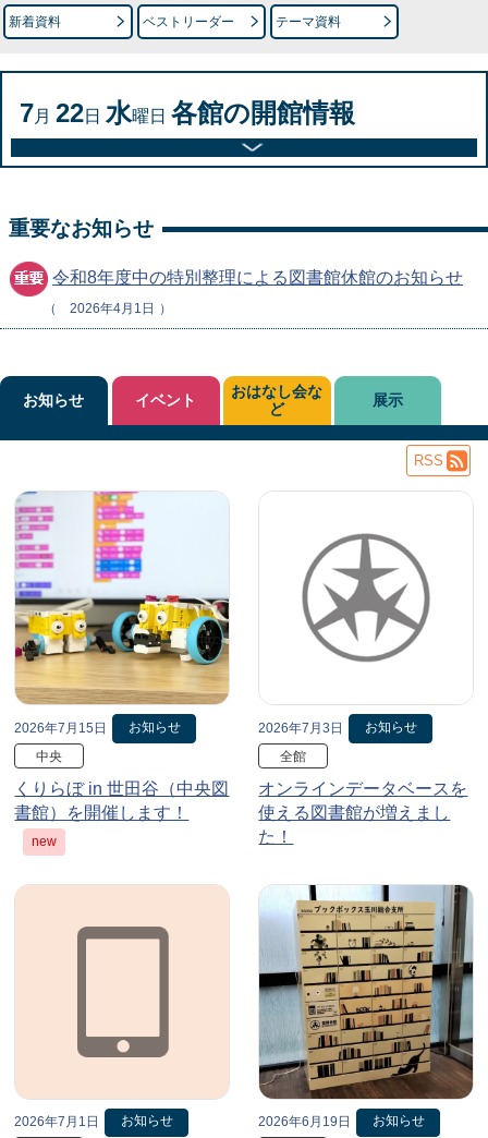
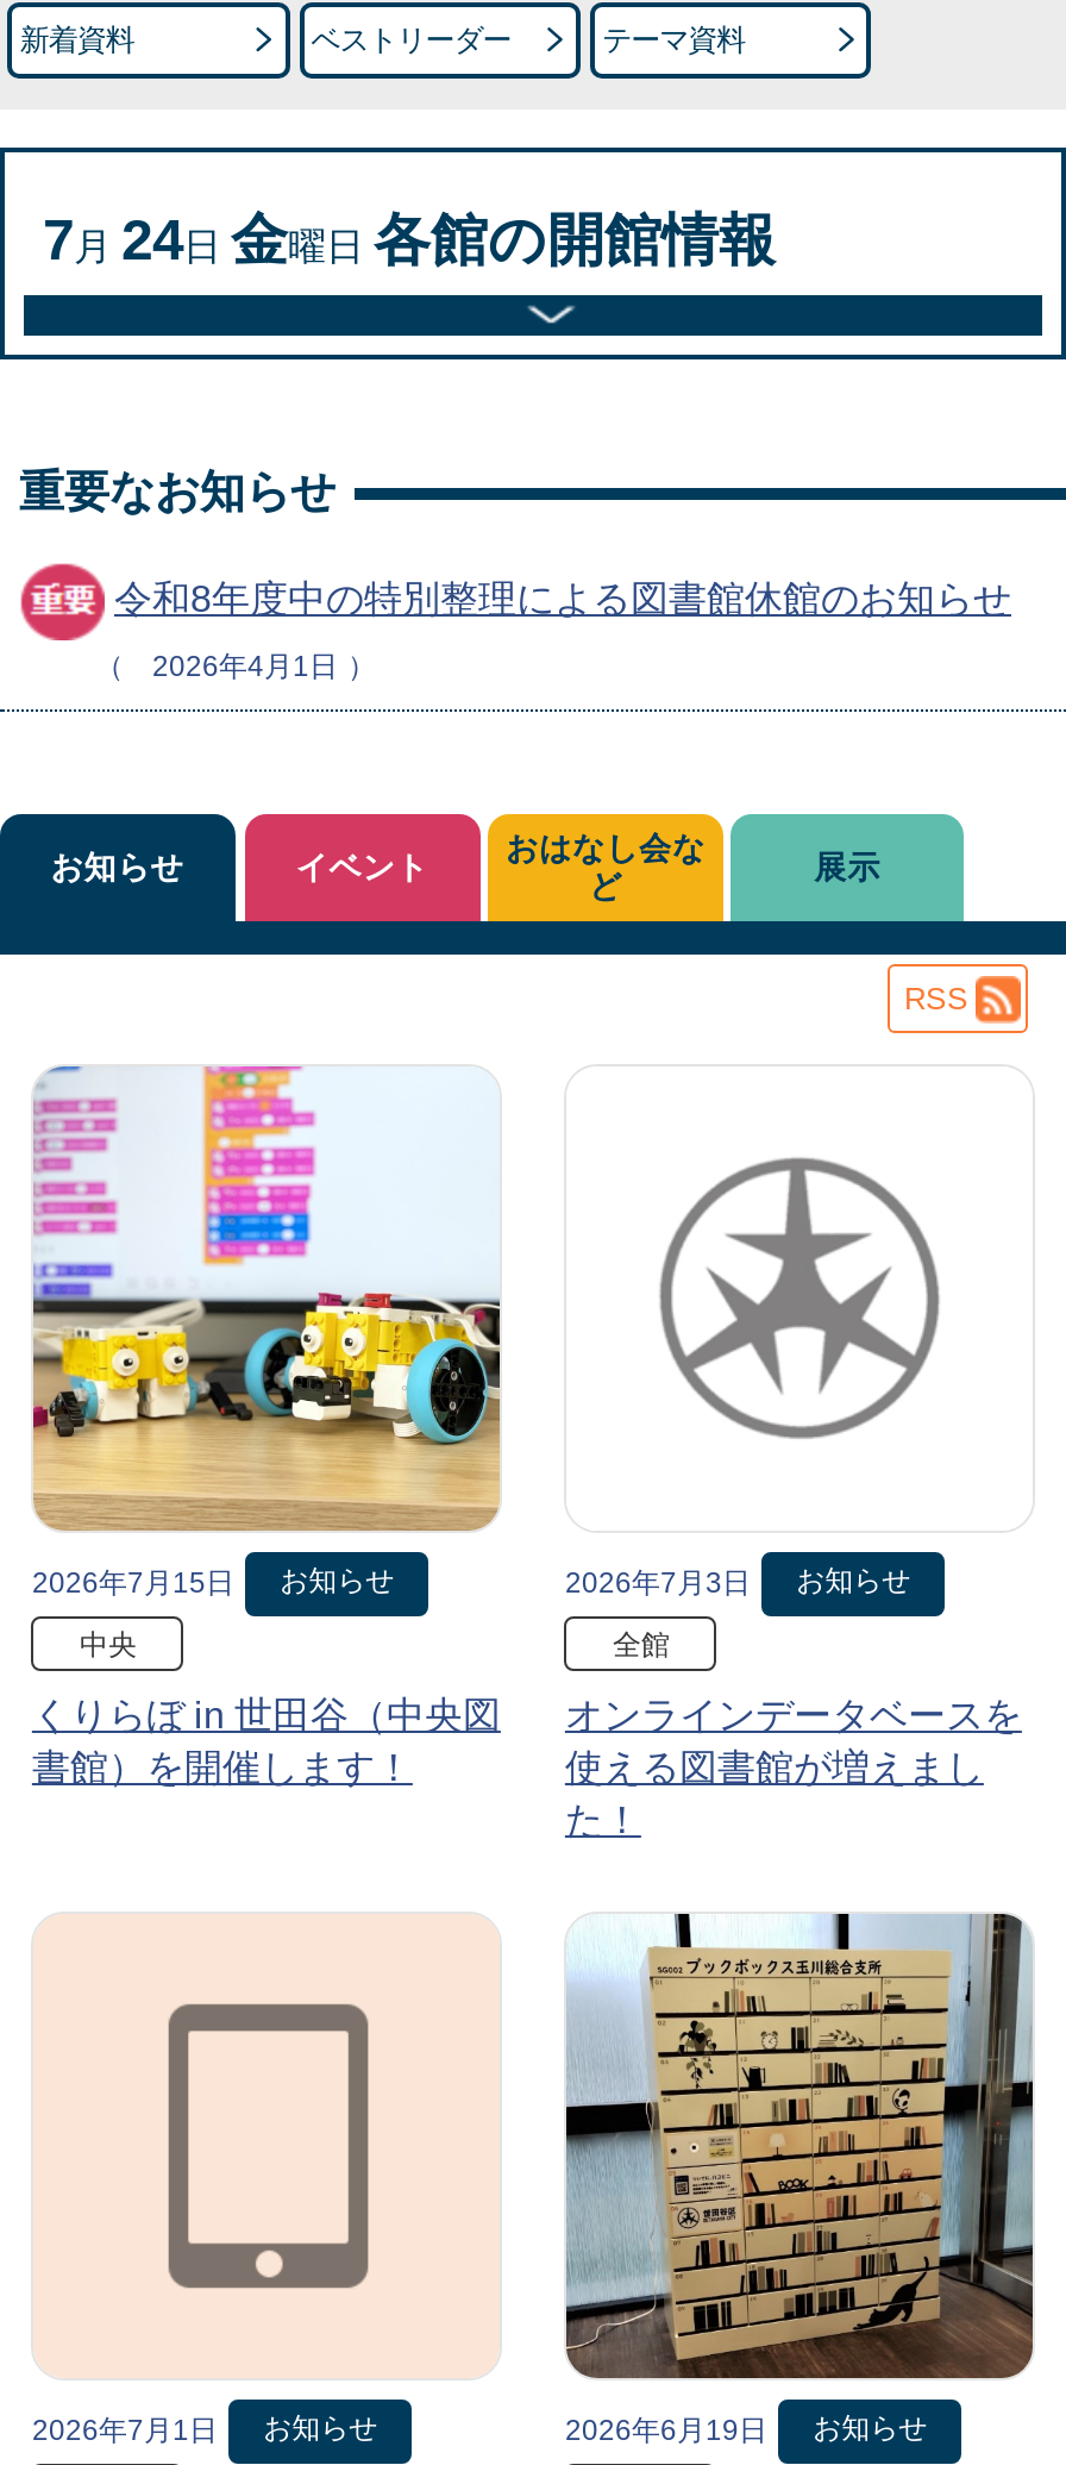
- 7月22日水曜日各館の開館情報
+ 7月24日金曜日各館の開館情報

- new
